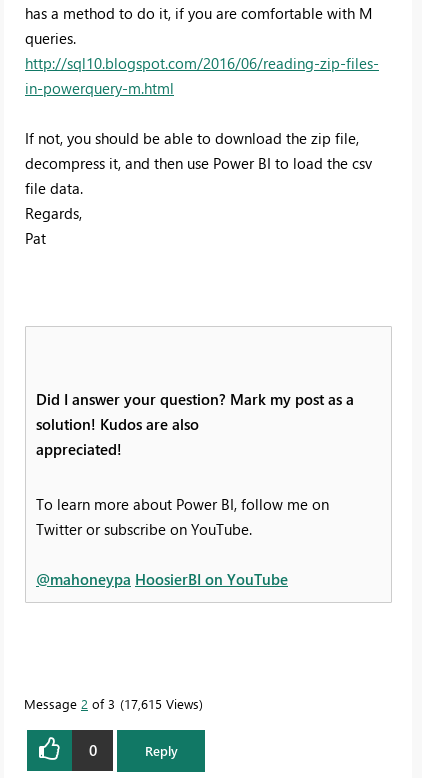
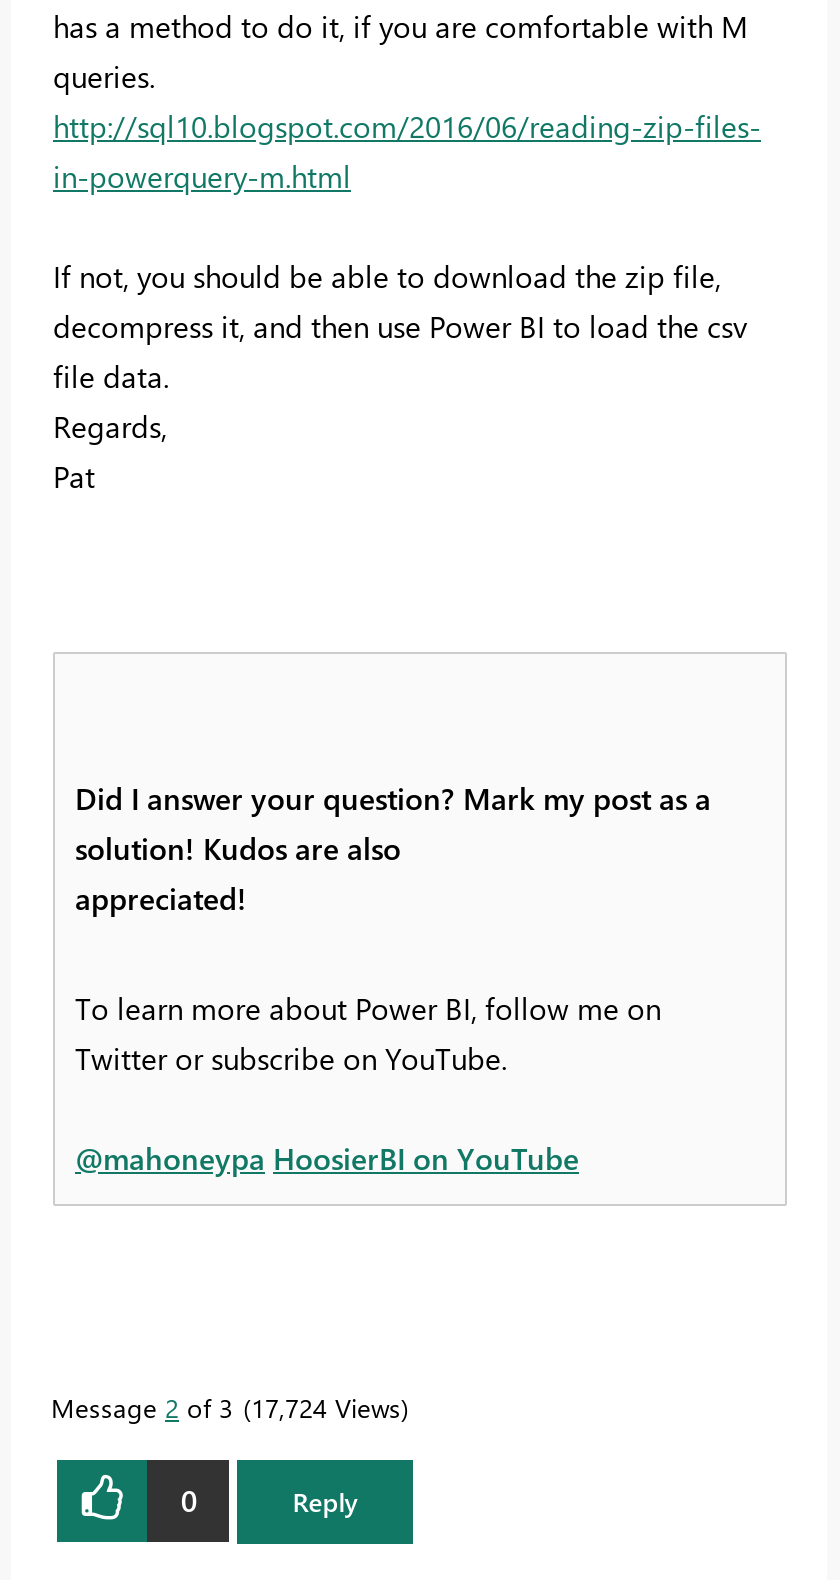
- Message 2 of 3 17,615 Views
+ Message 2 of 3 17,724 Views
